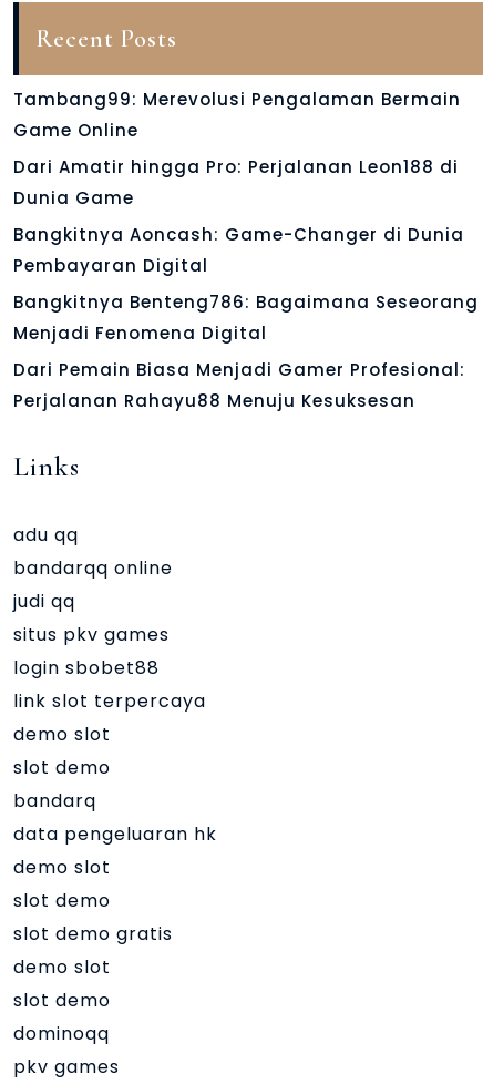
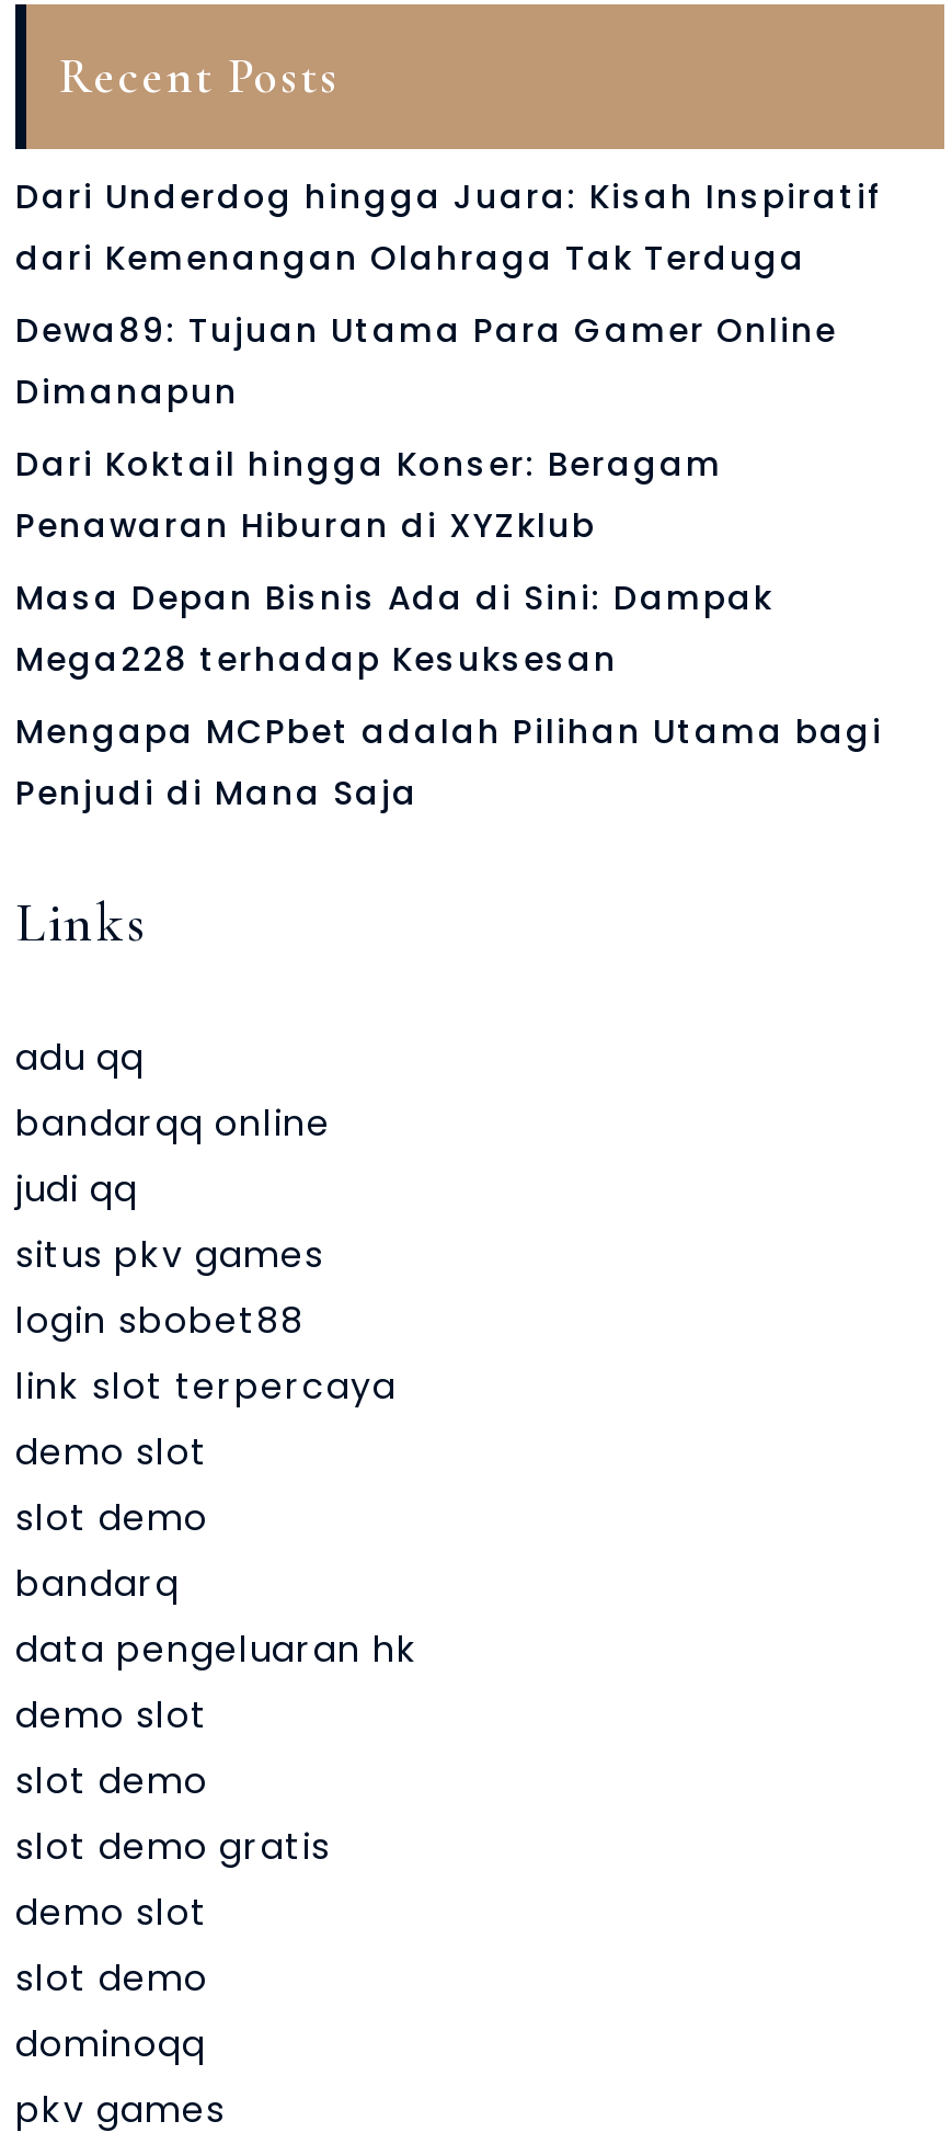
- Tambang99: Merevolusi Pengalaman Bermain
- Game Online
+ Dari Underdog hingga Juara: Kisah Inspiratif
+ dari Kemenangan Olahraga Tak Terduga

- Dari Amatir hingga Pro: Perjalanan Leon188 di
- Dunia Game
+ Dewa89: Tujuan Utama Para Gamer Online
+ Dimanapun

- Bangkitnya Aoncash: Game-Changer di Dunia
- Pembayaran Digital
+ Dari Koktail hingga Konser: Beragam
+ Penawaran Hiburan di XYZklub

- Bangkitnya Benteng786: Bagaimana Seseorang
- Menjadi Fenomena Digital
+ Masa Depan Bisnis Ada di Sini: Dampak
+ Mega228 terhadap Kesuksesan

- Dari Pemain Biasa Menjadi Gamer Profesional:
- Perjalanan Rahayu88 Menuju Kesuksesan
+ Mengapa MCPbet adalah Pilihan Utama bagi
+ Penjudi di Mana Saja
